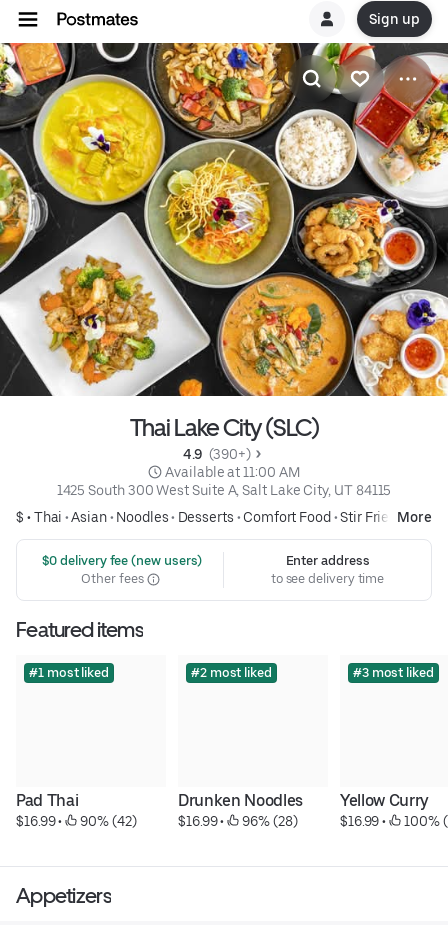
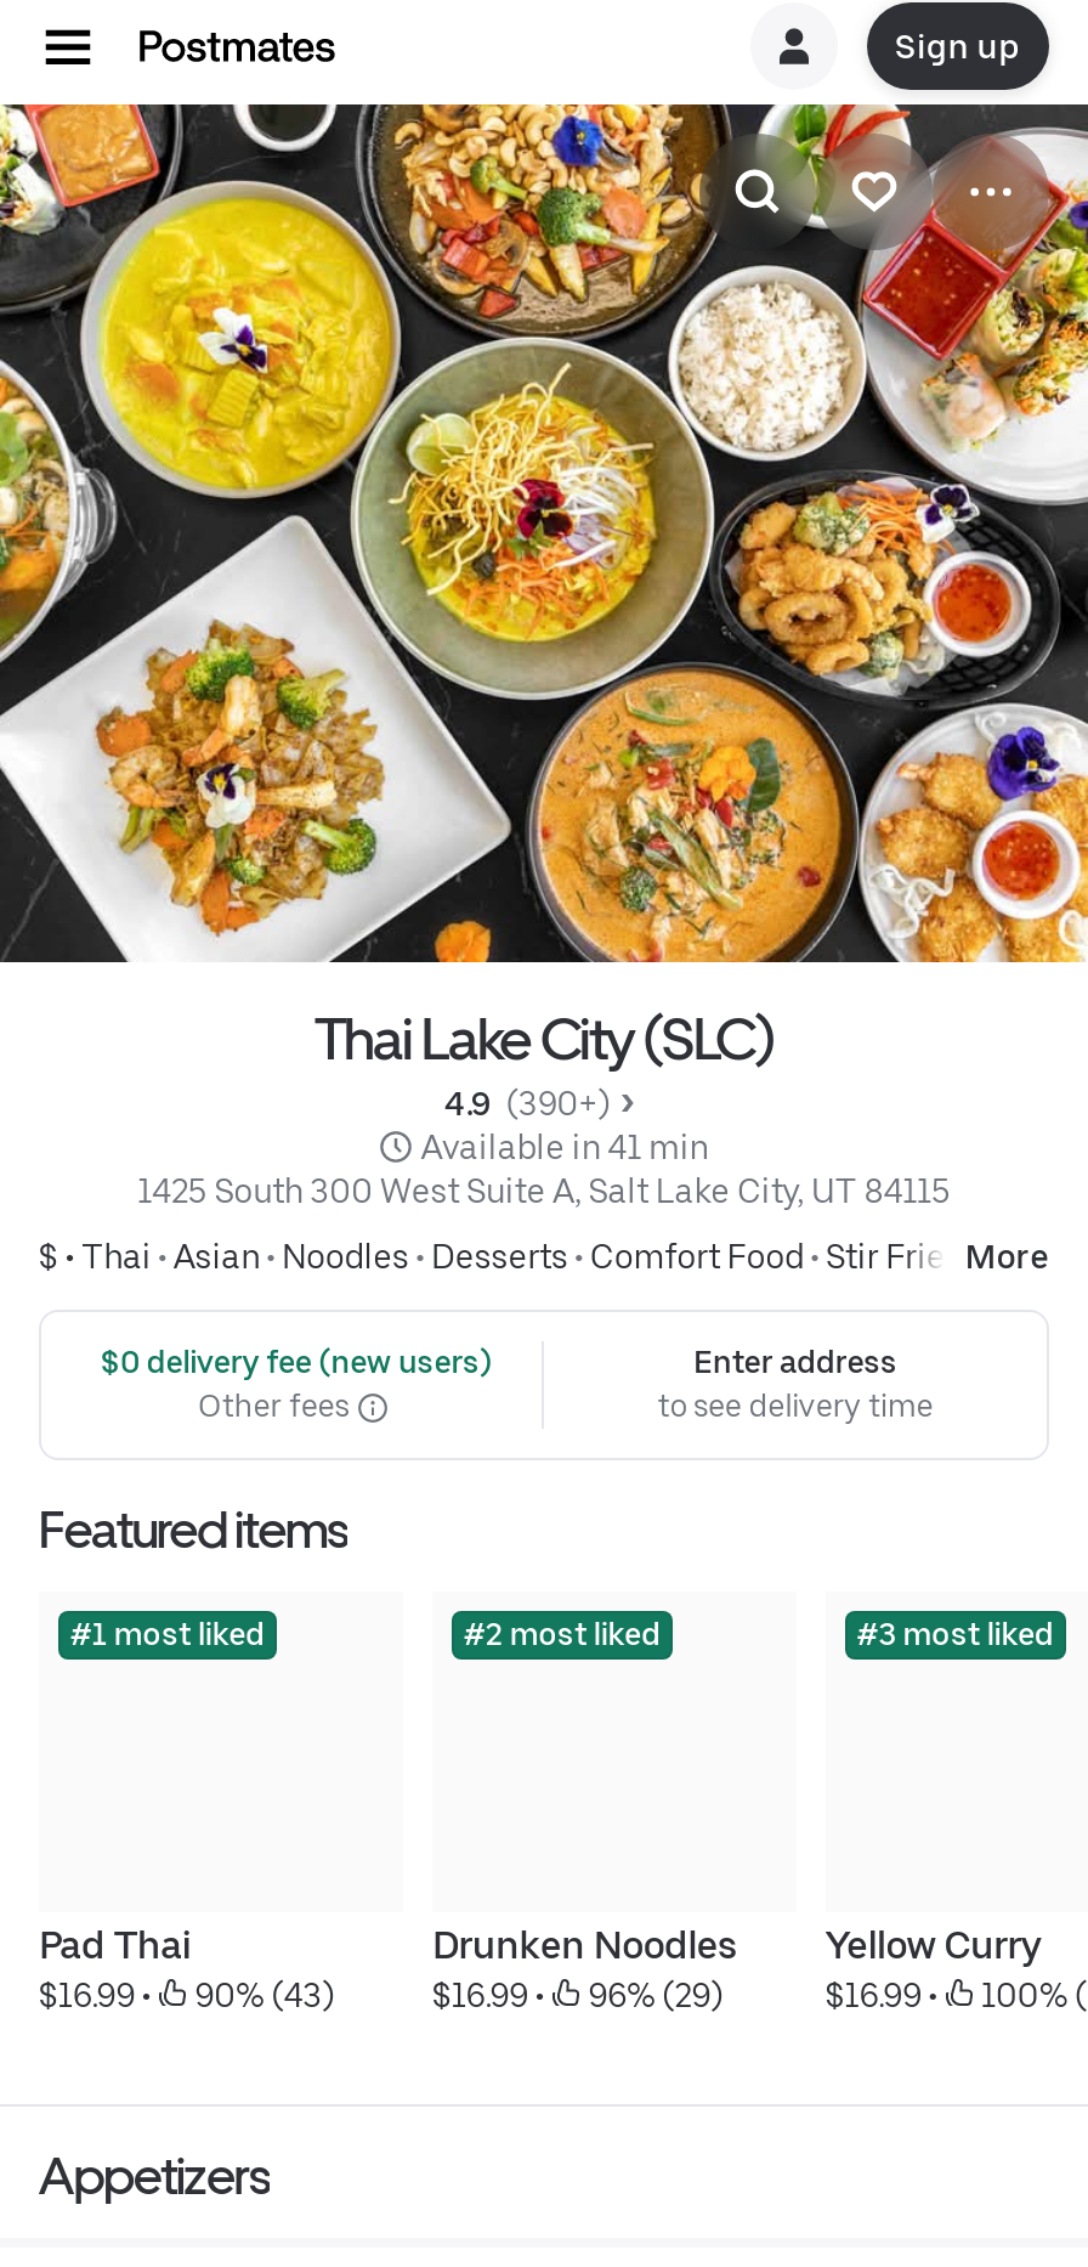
- Available at 11:00 AM
+ Available in 41 min

- $16.99 • 90% (42)
+ $16.99 • 90% (43)

- $16.99 • 96% (28)
+ $16.99 • 96% (29)
